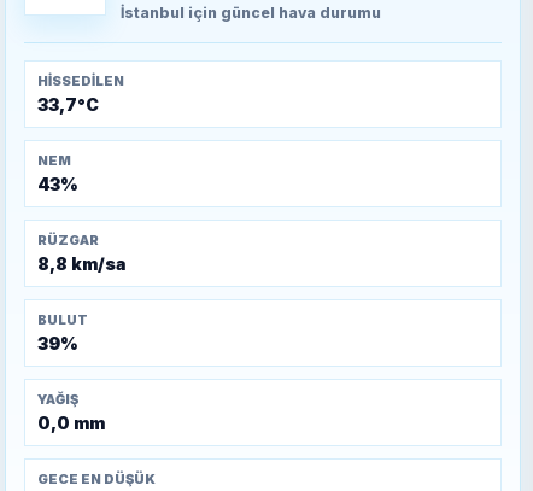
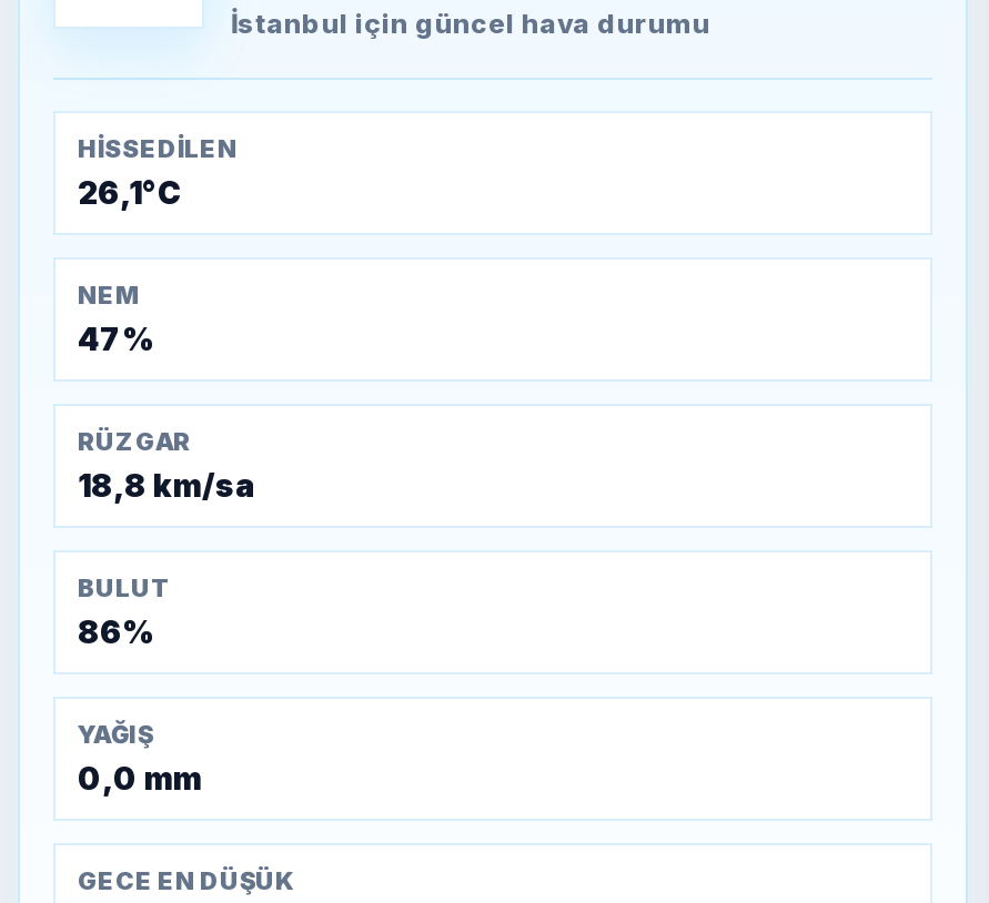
- 33,7°C
+ 26,1°C

- 43%
+ 47%

- 8,8 km/sa
+ 18,8 km/sa

- 39%
+ 86%
